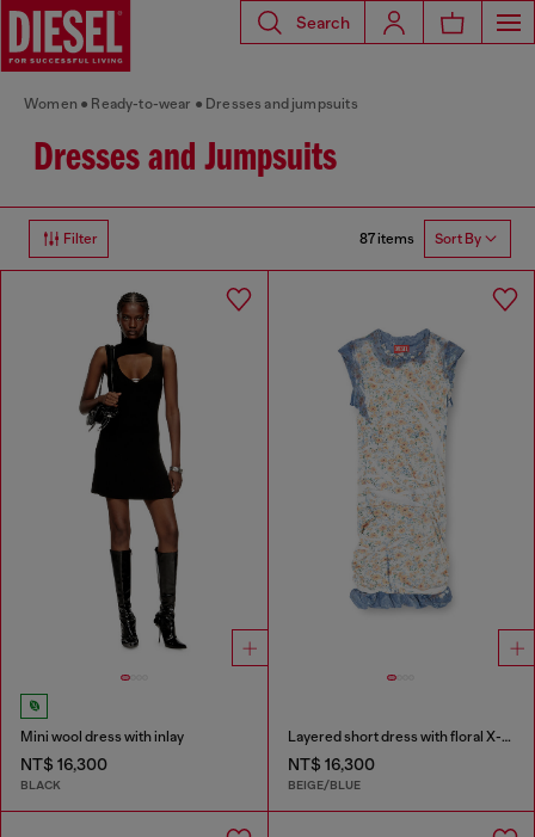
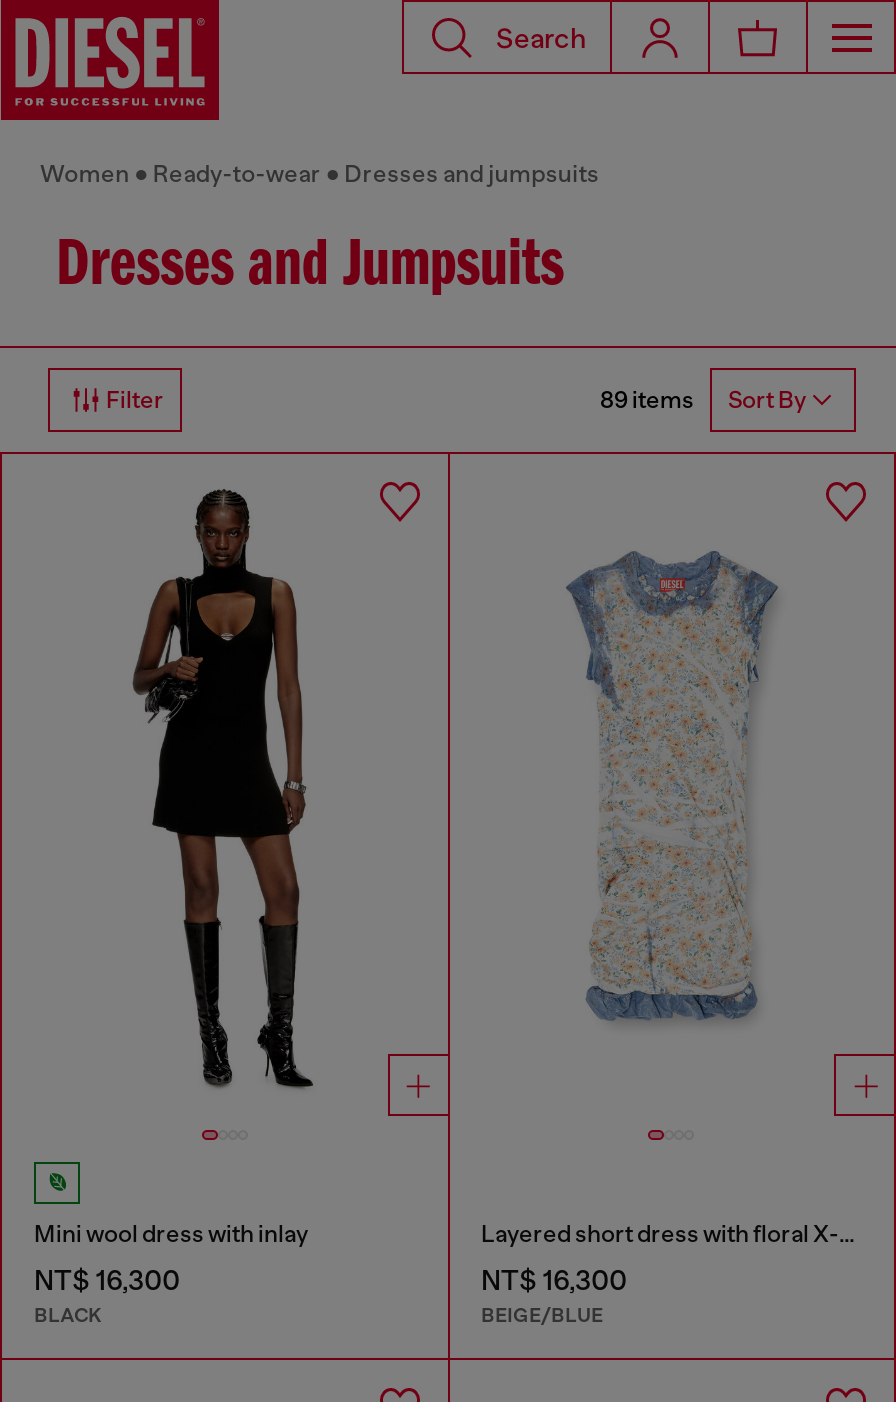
- 87 items Sort By
+ 89 items Sort By
